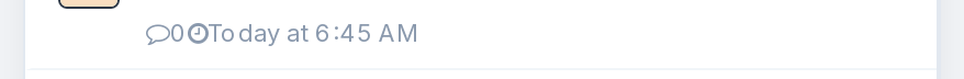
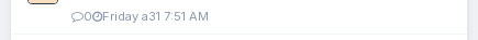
- 0 Today at 6:45 AM
+ 0 Friday a31 7:51 AM
